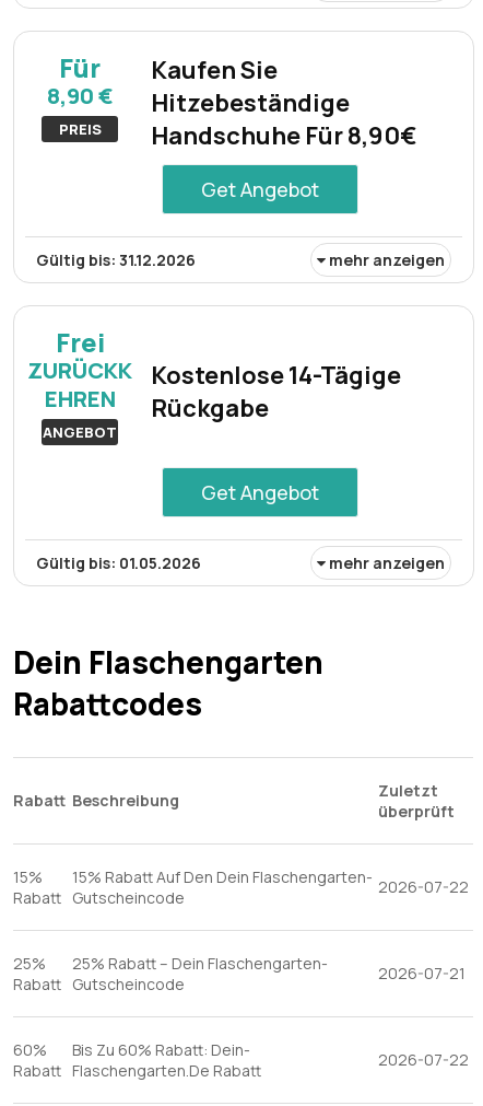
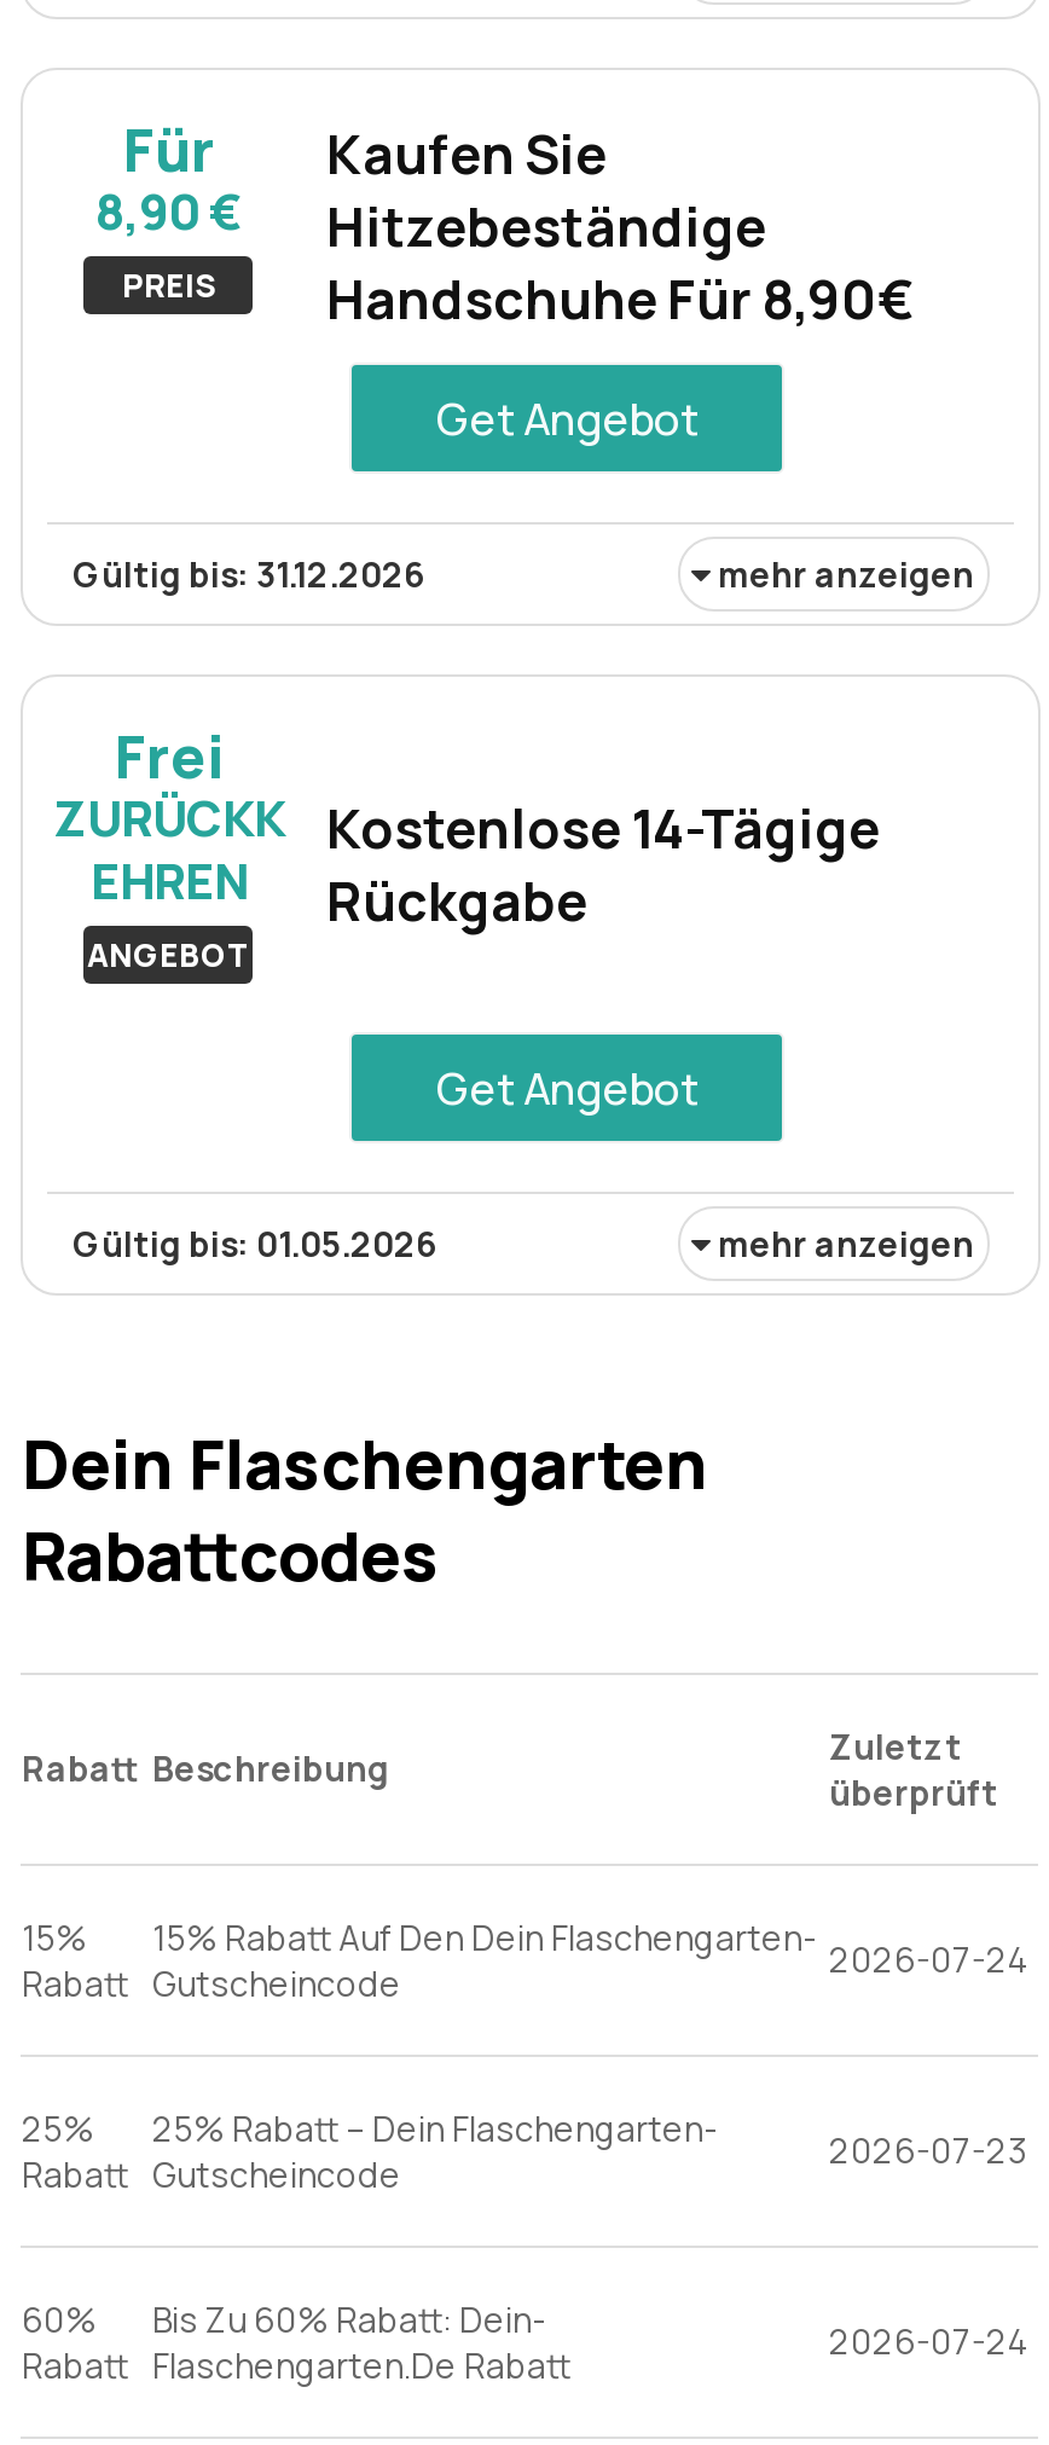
- 15% 15% Rabatt Auf Den Dein Flaschengarten- 2026-07-22
+ 15% 15% Rabatt Auf Den Dein Flaschengarten- 2026-07-24

- 2026-07-21
+ 2026-07-23

- 2026-07-22
+ 2026-07-24
